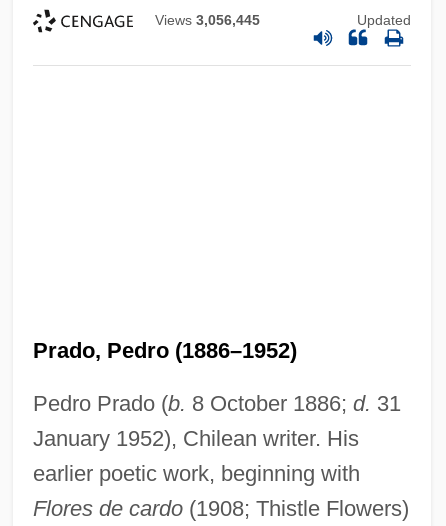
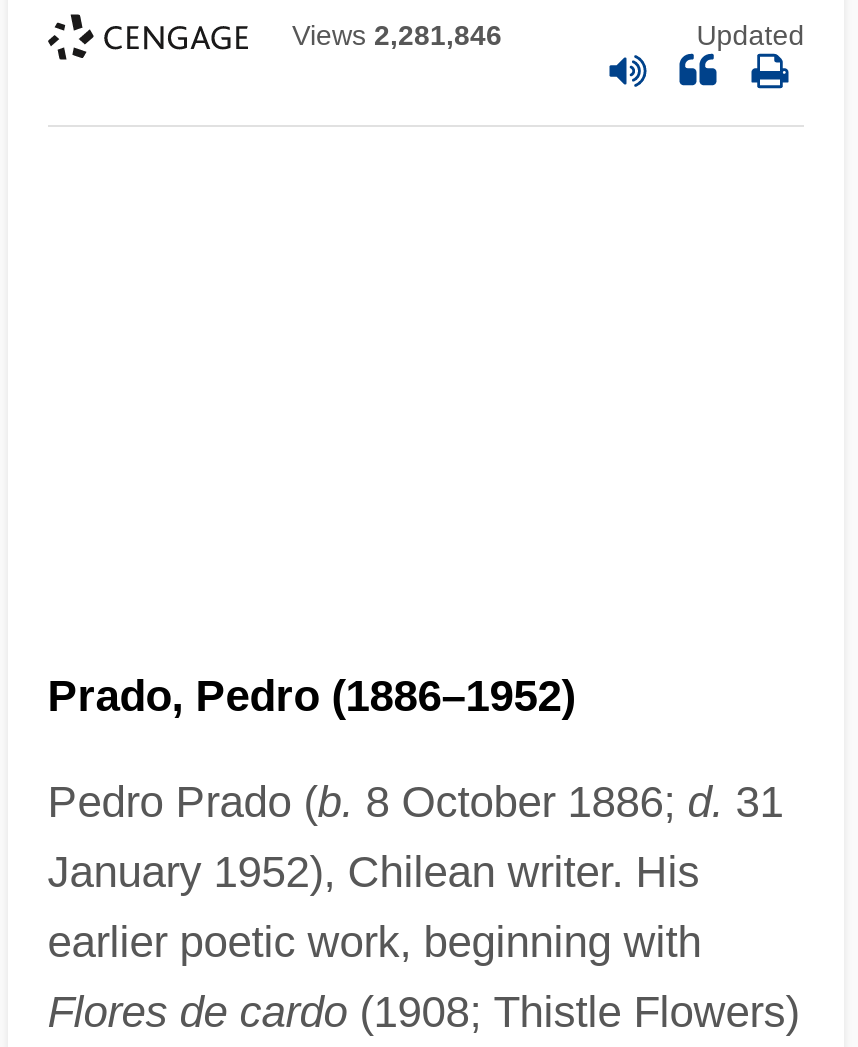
- Views 3,056,445
+ Views 2,281,846
